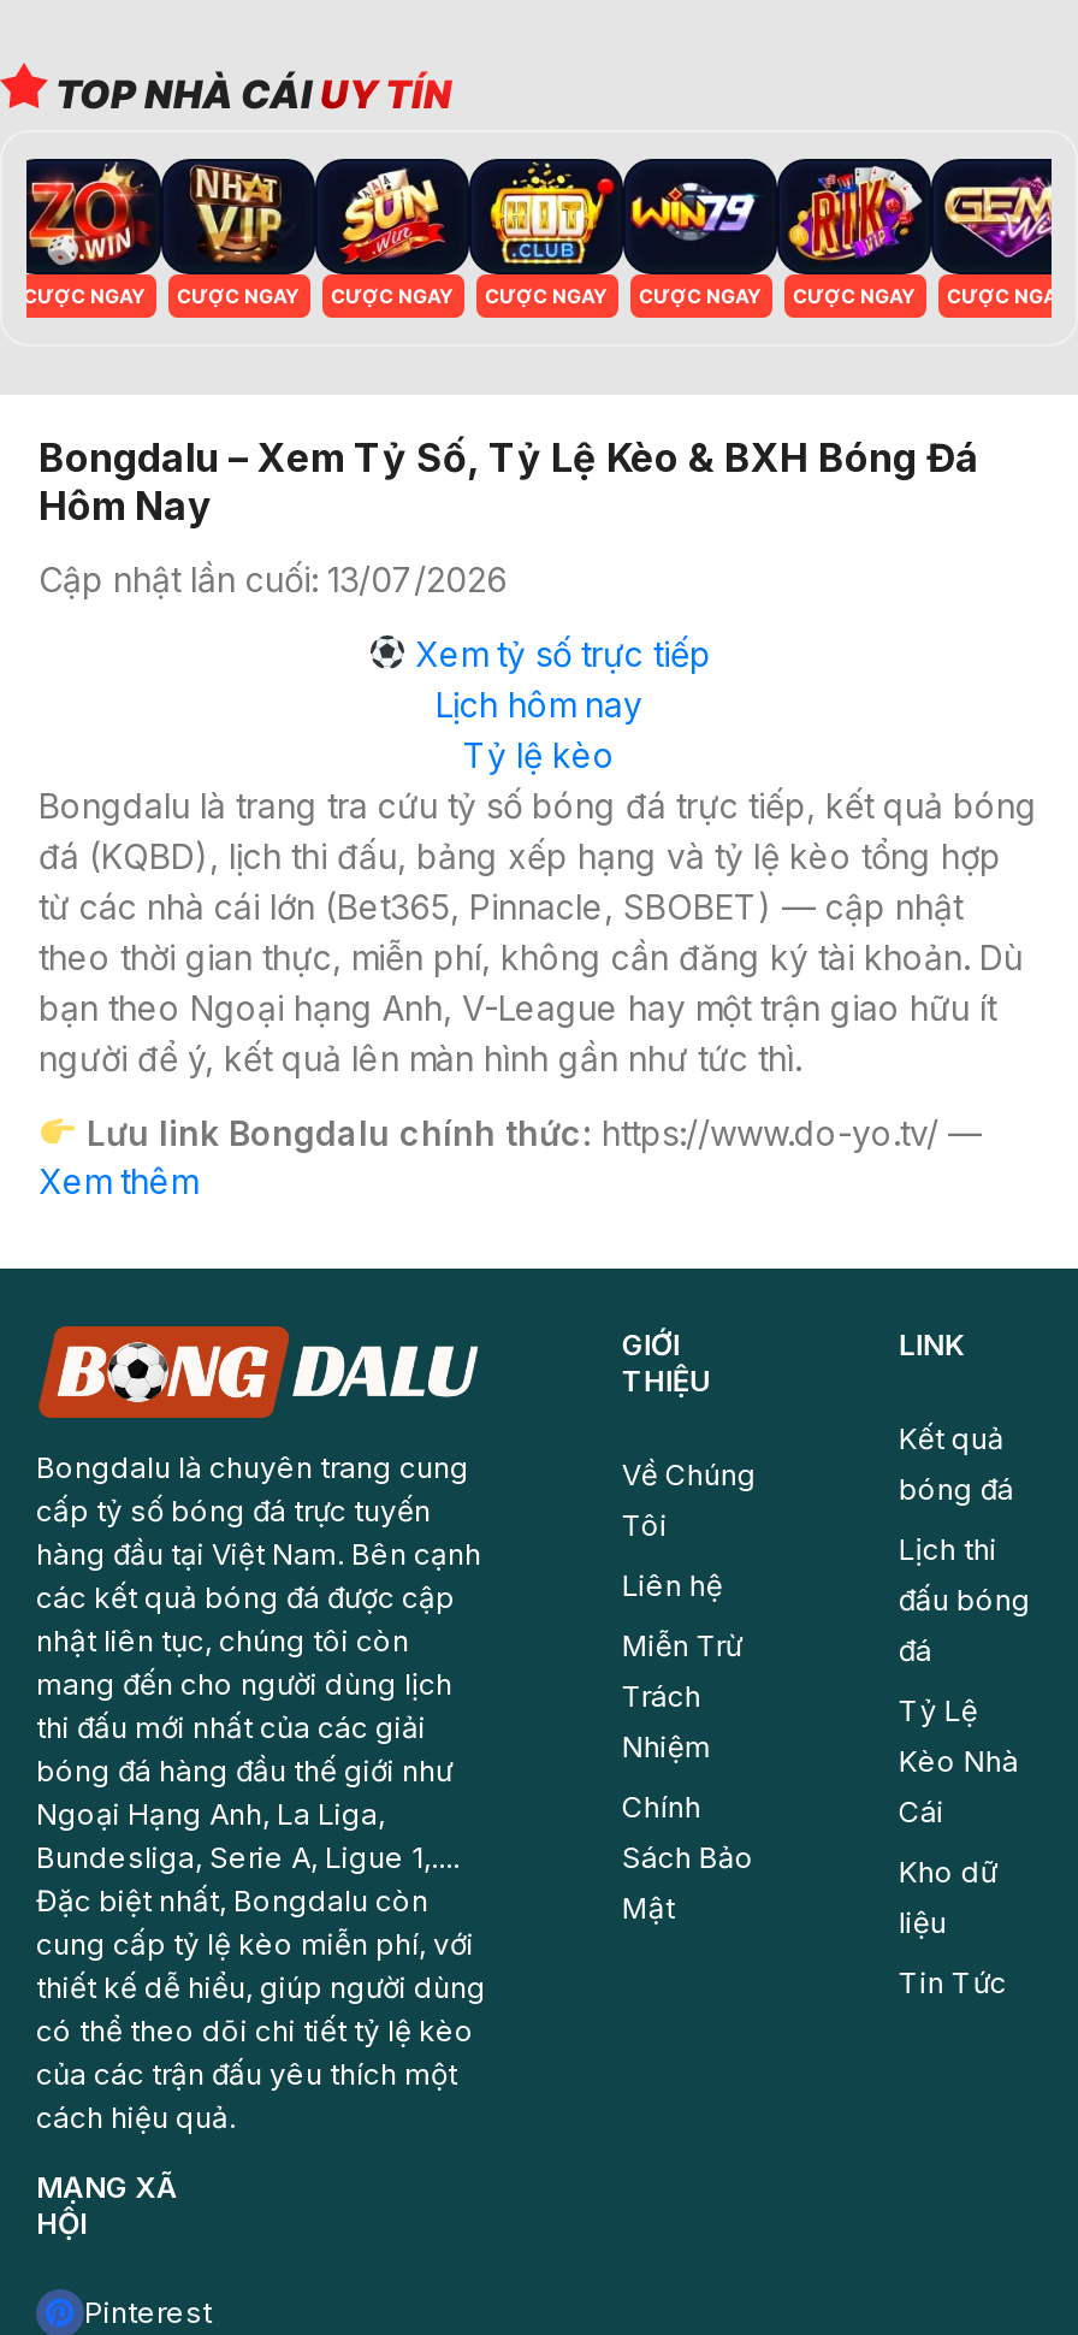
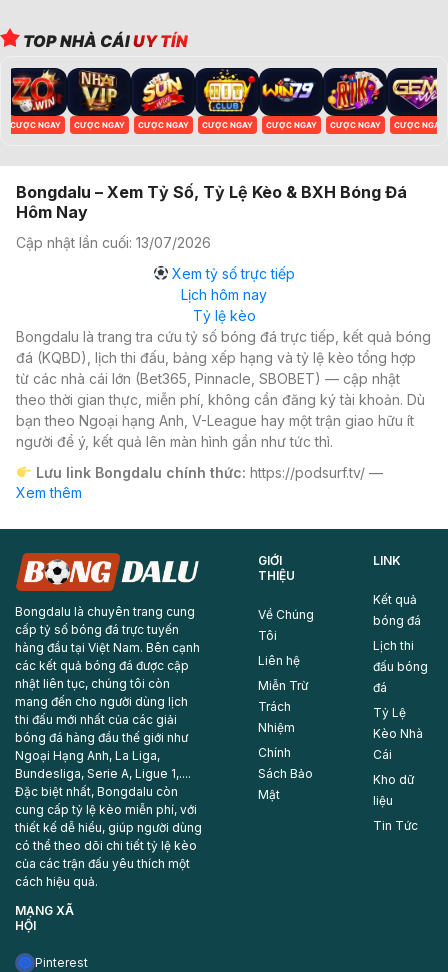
- Lưu link Bongdalu chính thức: https://www.do-yo.tv/ —
+ Lưu link Bongdalu chính thức: https://podsurf.tv/ —
